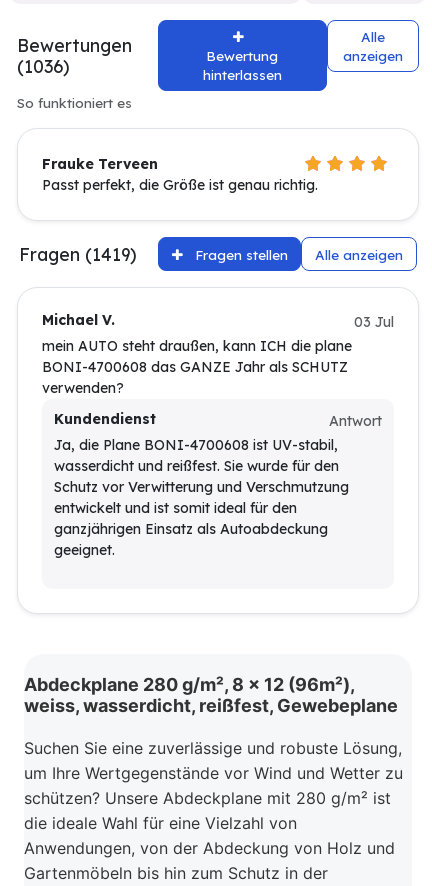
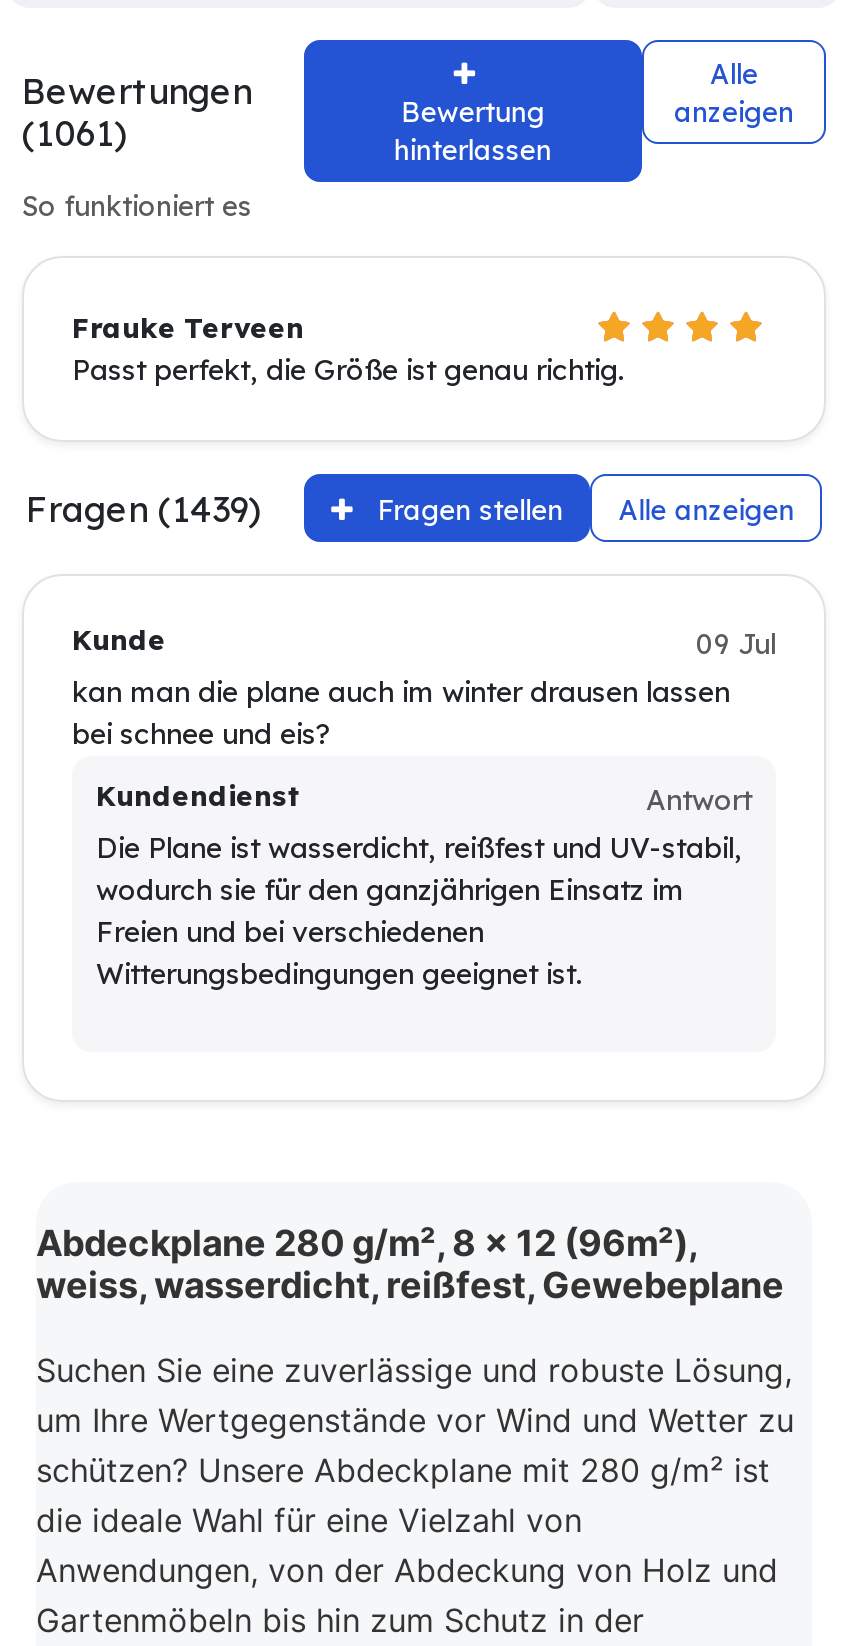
- (1036)
+ (1061)

- Fragen (1419)
+ Fragen (1439)

- Michael V.
- 03 Jul
- mein AUTO steht draußen, kann ICH die plane
- BONI-4700608 das GANZE Jahr als SCHUTZ
- verwenden?
+ Kunde
+ 09 Jul
+ kan man die plane auch im winter drausen lassen
+ bei schnee und eis?

- Ja, die Plane BONI-4700608 ist UV-stabil,
- wasserdicht und reißfest. Sie wurde für den
- Schutz vor Verwitterung und Verschmutzung
- entwickelt und ist somit ideal für den
- ganzjährigen Einsatz als Autoabdeckung
- geeignet.
+ Die Plane ist wasserdicht, reißfest und UV-stabil,
+ wodurch sie für den ganzjährigen Einsatz im
+ Freien und bei verschiedenen
+ Witterungsbedingungen geeignet ist.
